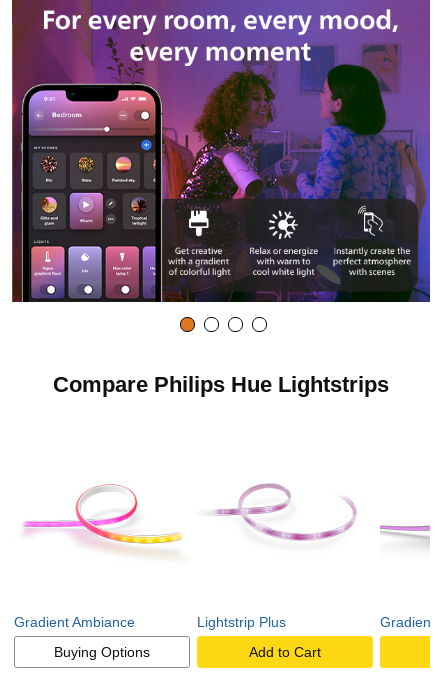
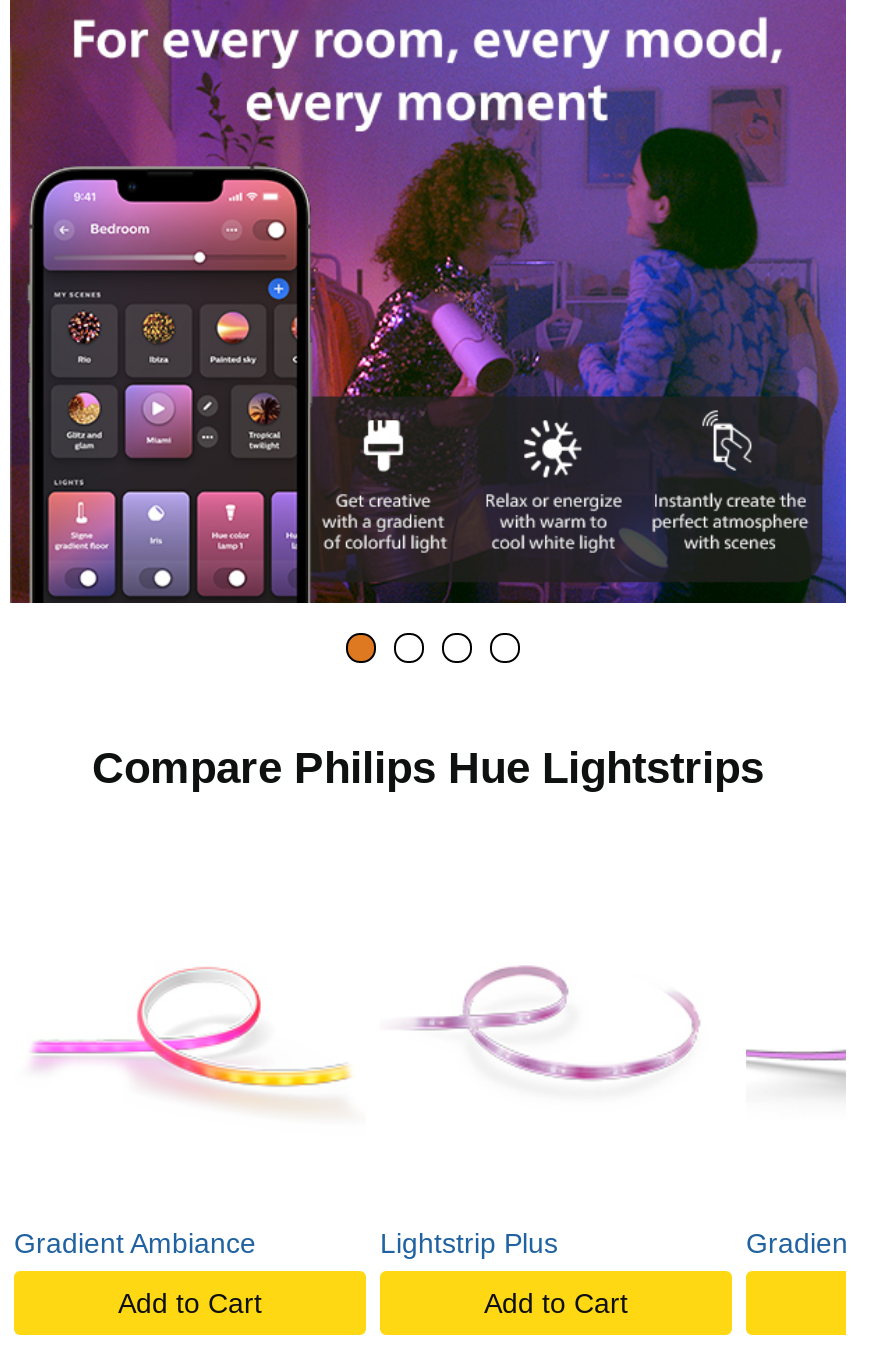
- Buying Options
+ Add to Cart
